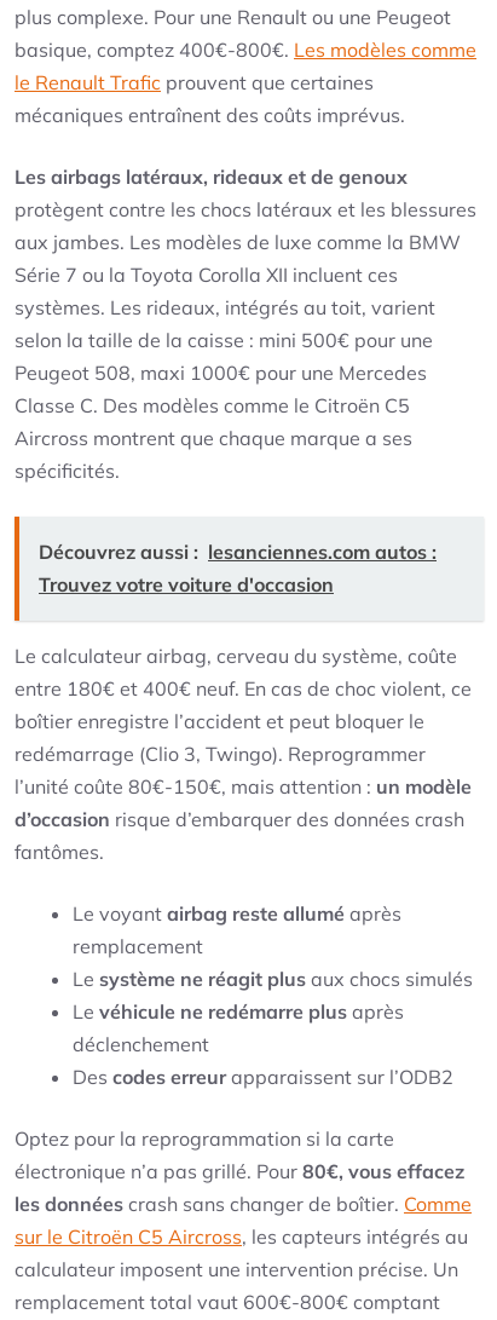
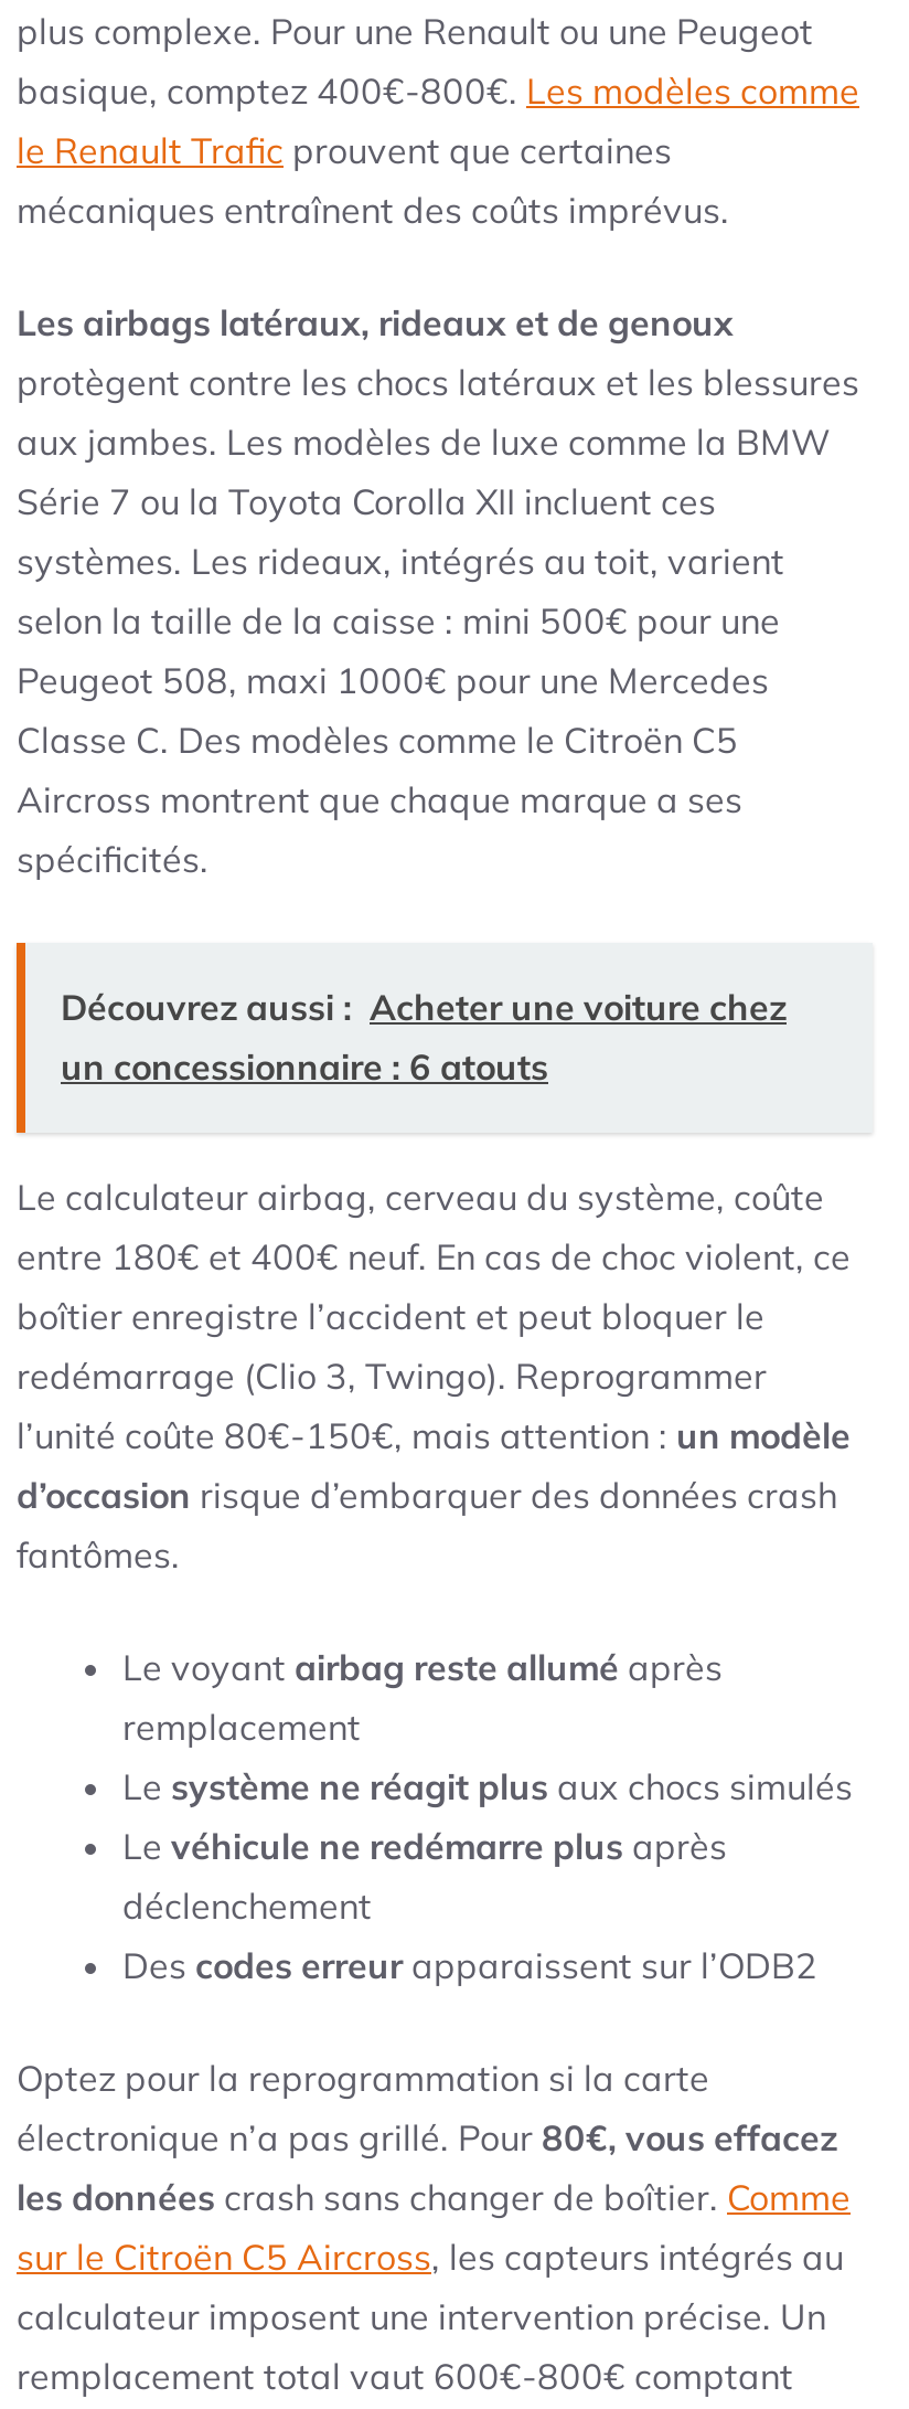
- Découvrez aussi : lesanciennes.com autos :
- Trouvez votre voiture d'occasion
+ Découvrez aussi : Acheter une voiture chez
+ un concessionnaire : 6 atouts
